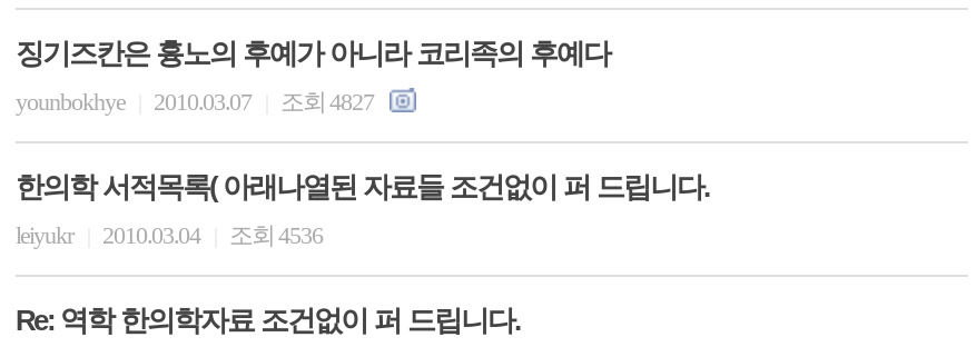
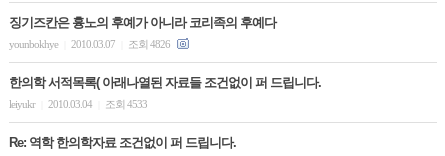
- younbokhye 2010.03.07 조회 4827
+ younbokhye 2010.03.07 조회 4826

- leiyukr 2010.03.04 조회 4536
+ leiyukr 2010.03.04 조회 4533
